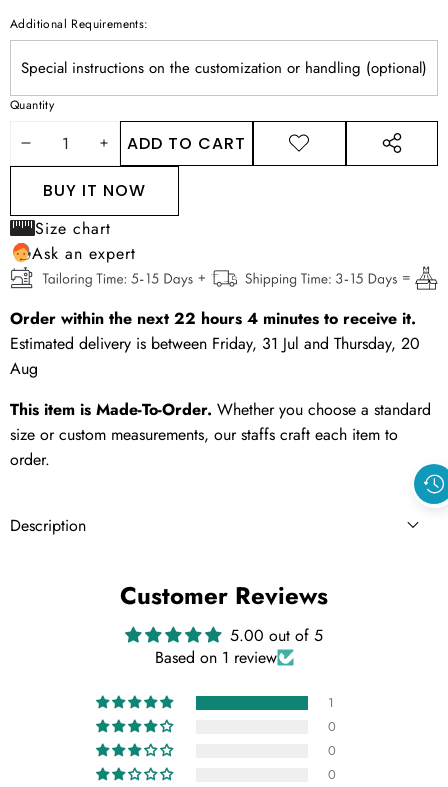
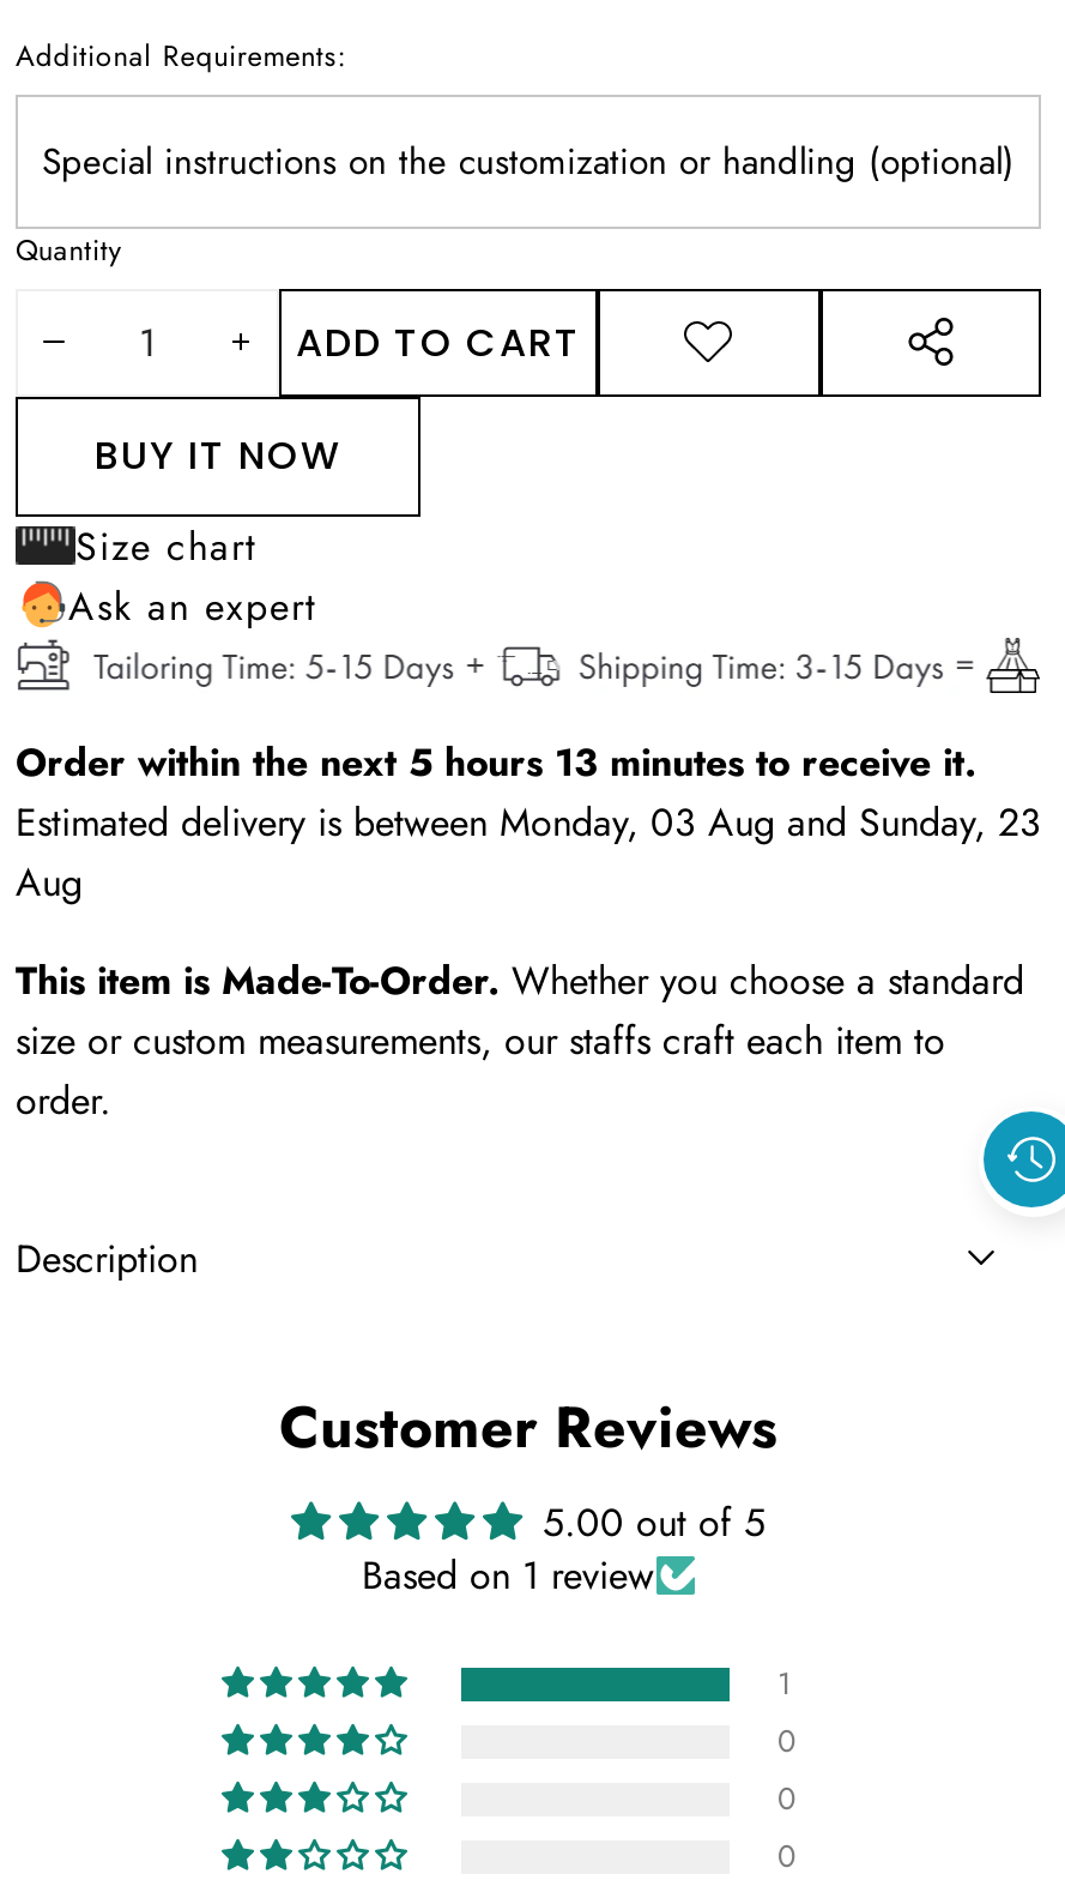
- Order within the next 22 hours 4 minutes to receive it.
+ Order within the next 5 hours 13 minutes to receive it.

- Estimated delivery is between Friday, 31 Jul and Thursday, 20
+ Estimated delivery is between Monday, 03 Aug and Sunday, 23
